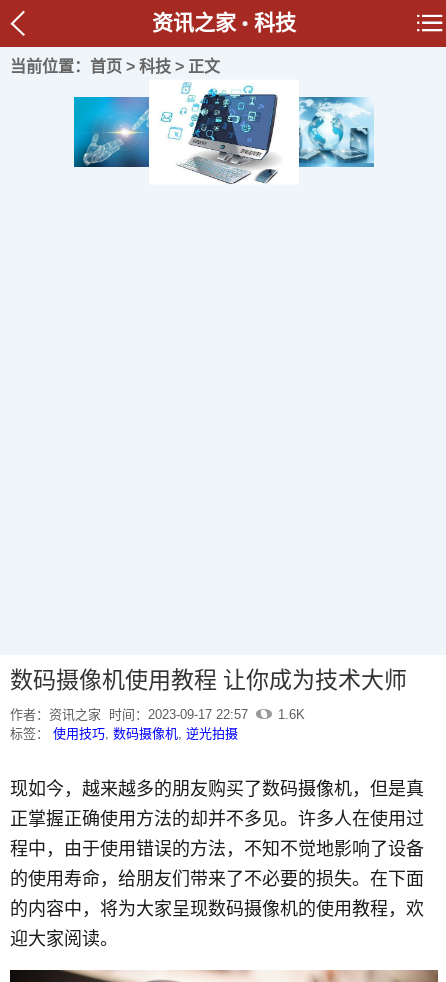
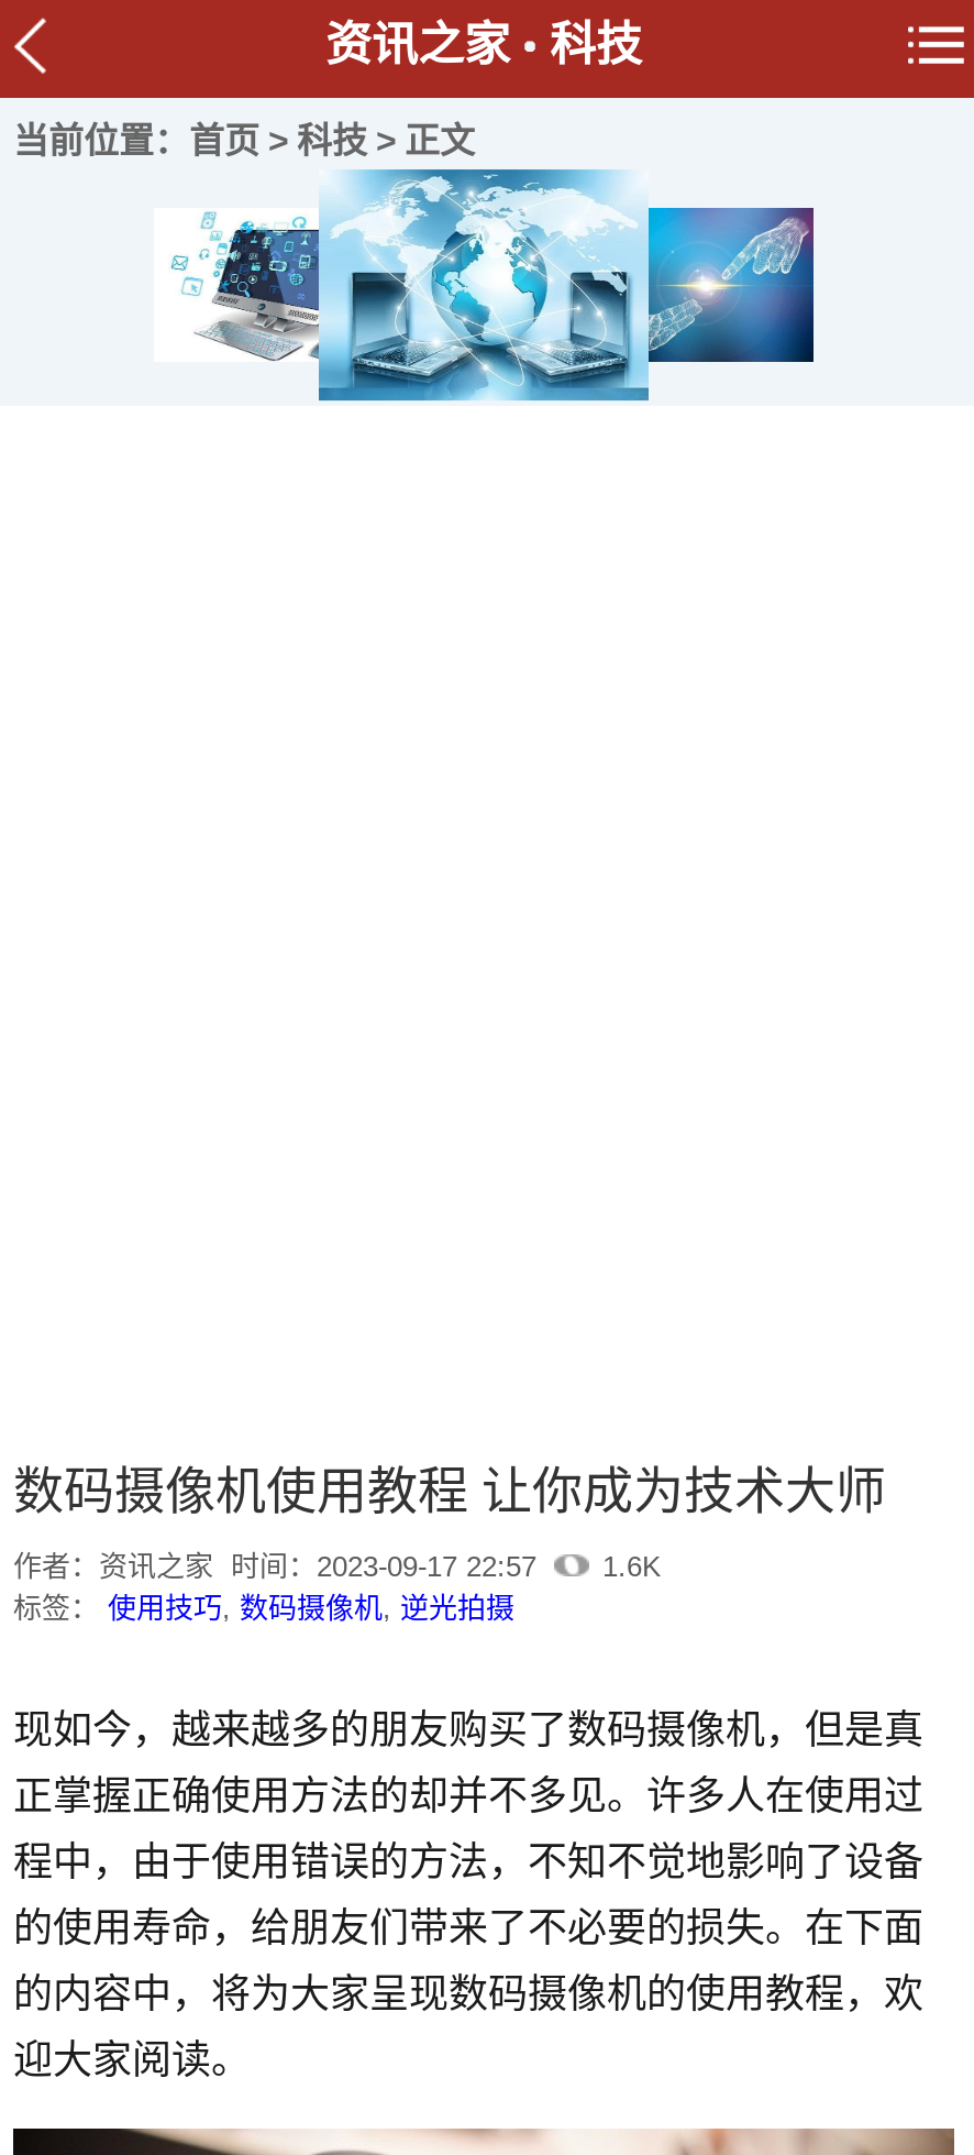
- [image]
+ [image]
